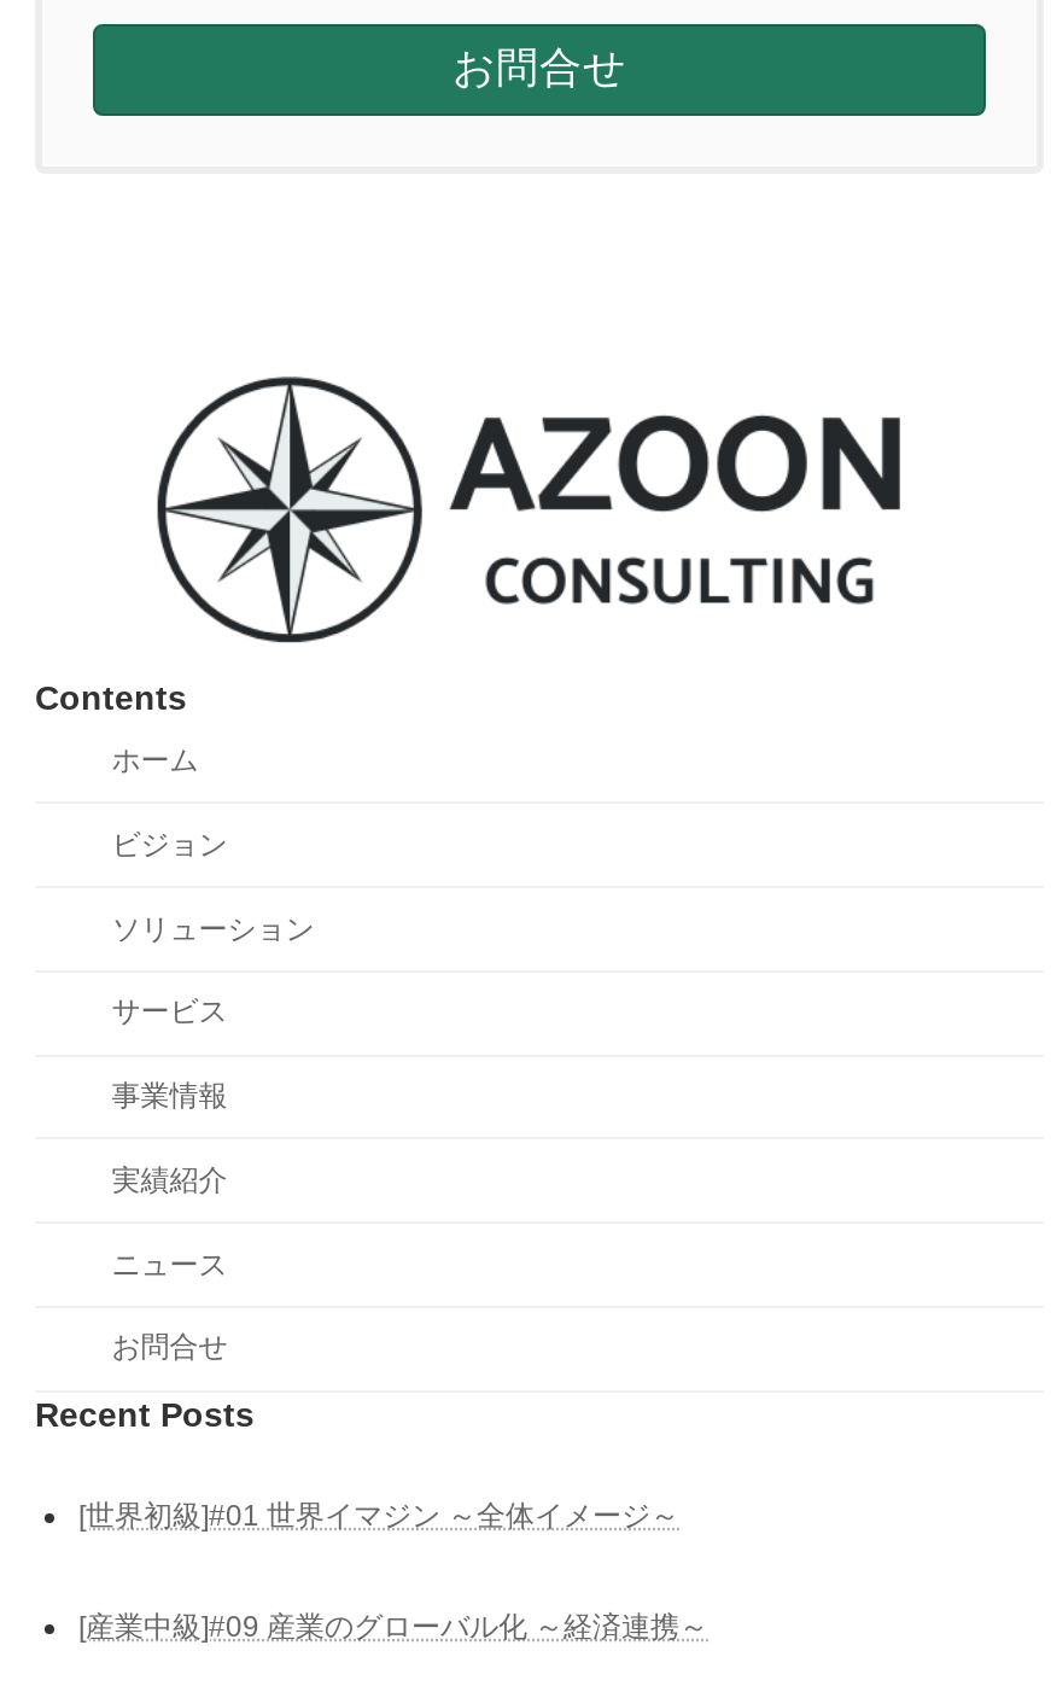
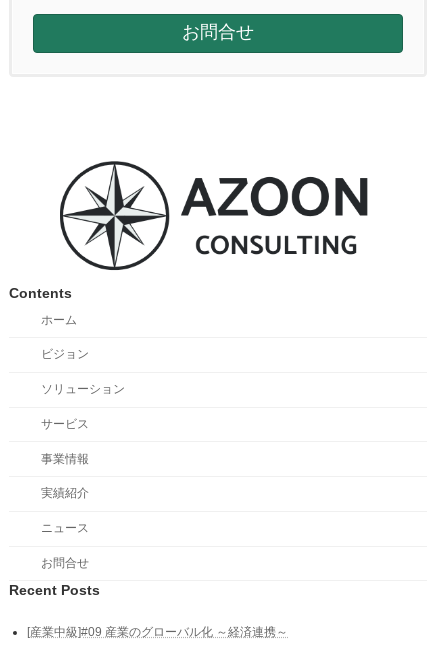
- [世界初級]#01 世界イマジン ～全体イメージ～
